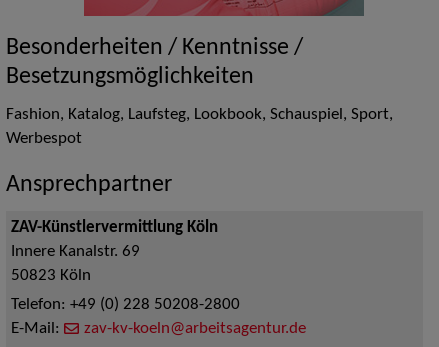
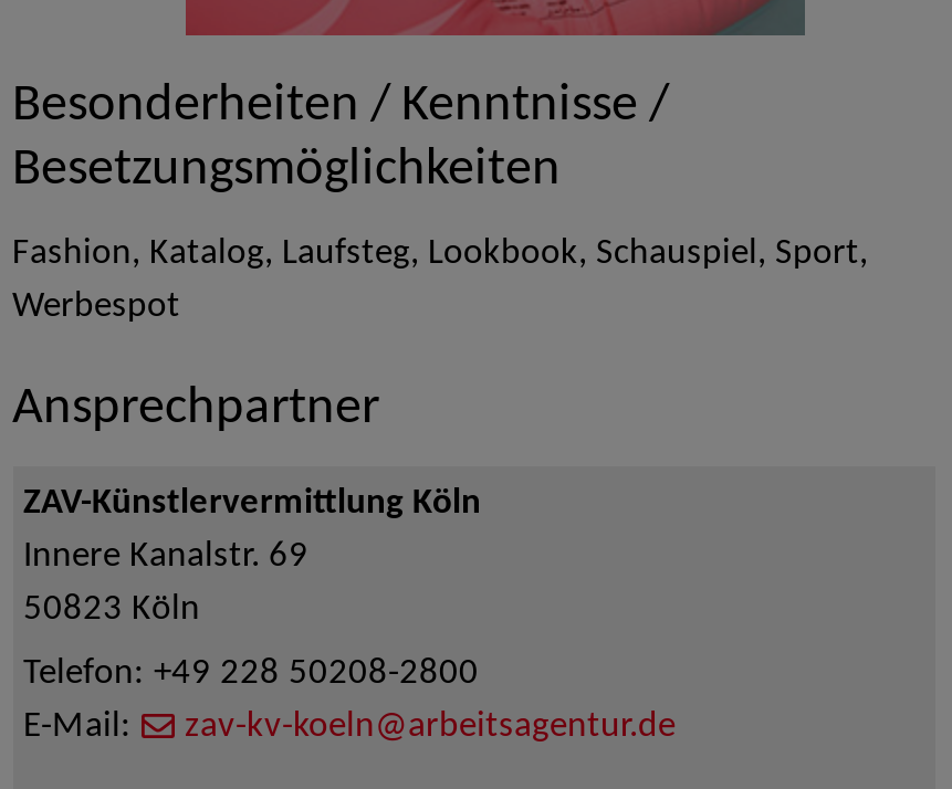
- Telefon: +49 (0) 228 50208-2800
+ Telefon: +49 228 50208-2800
